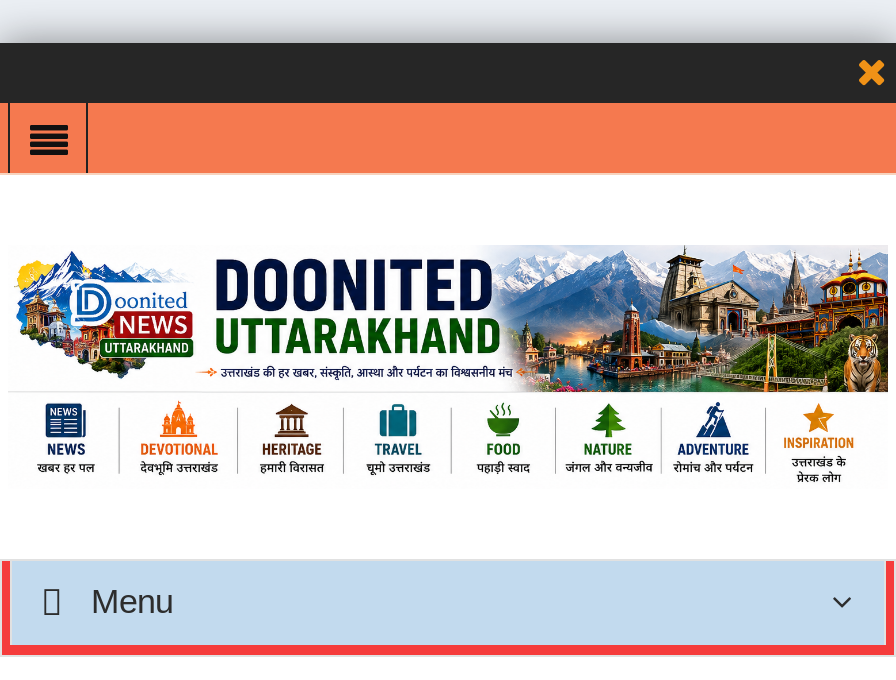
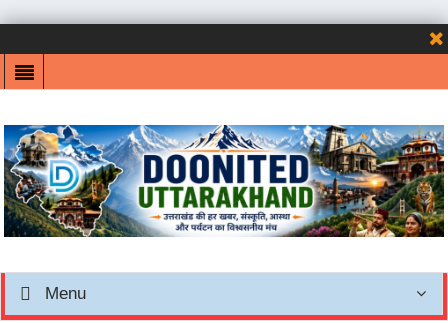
- [image]
+ [image]
